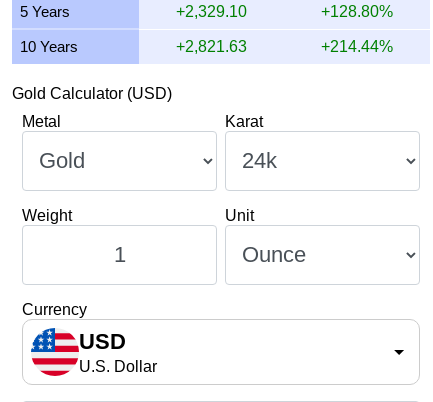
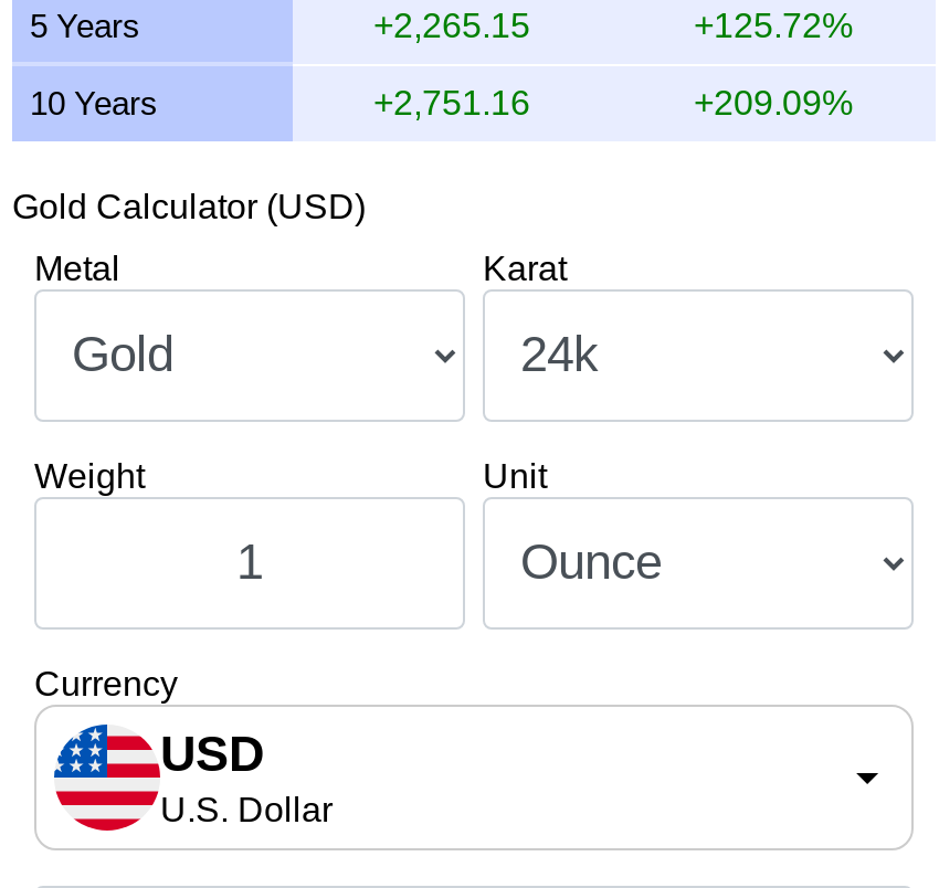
- +2,329.10
+ +2,265.15

- +128.80%
+ +125.72%

- +2,821.63
+ +2,751.16

- +214.44%
+ +209.09%
